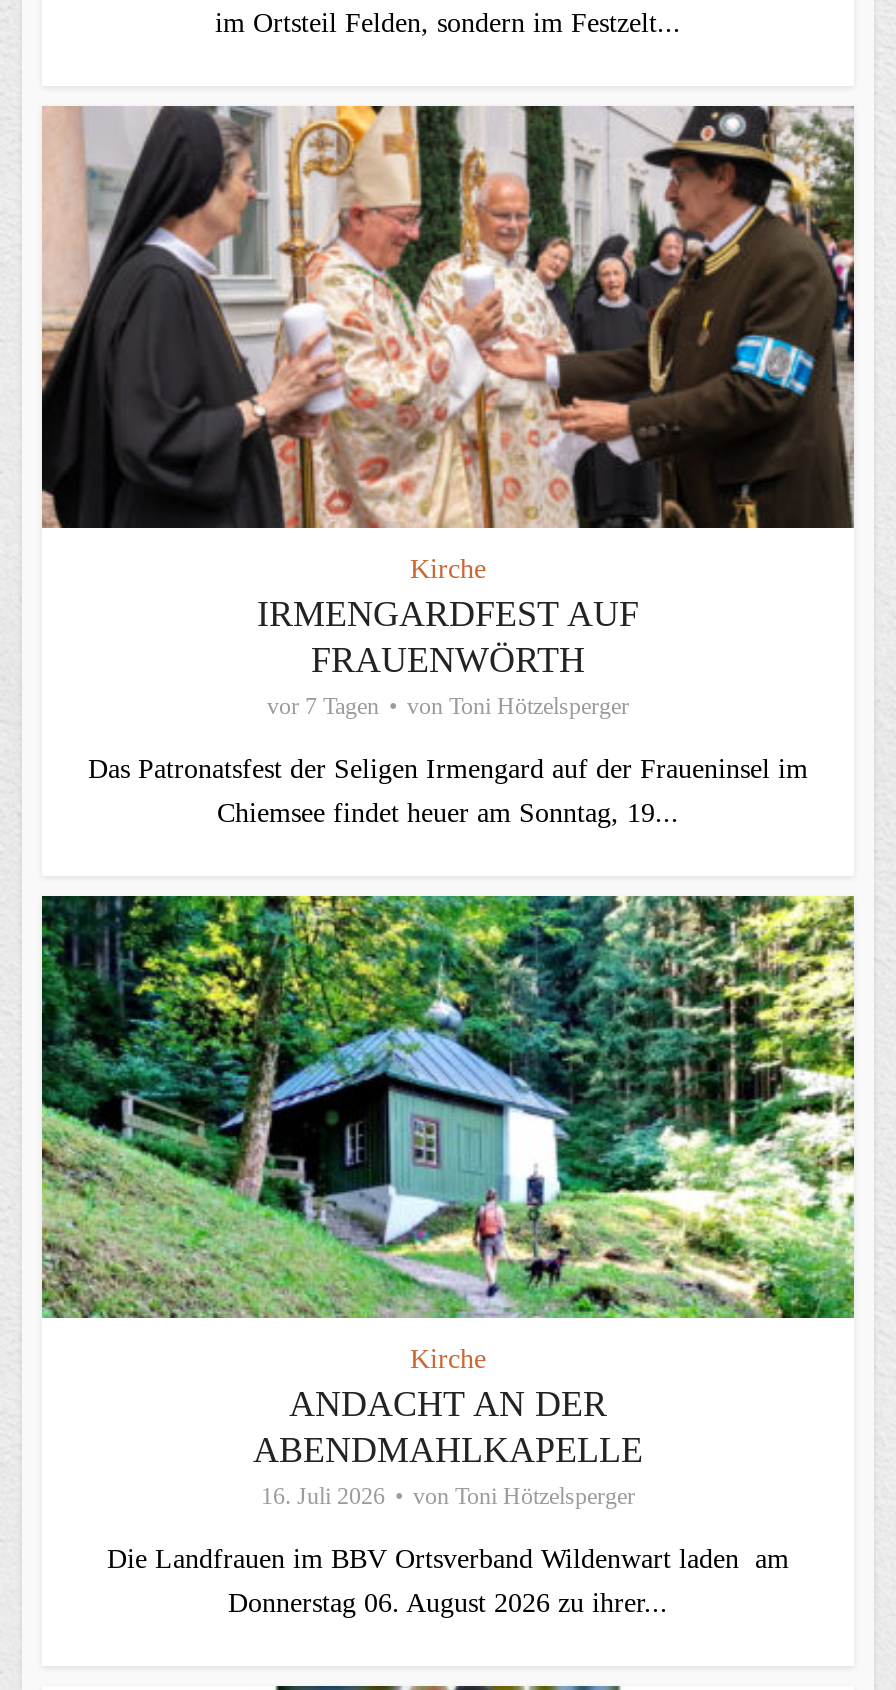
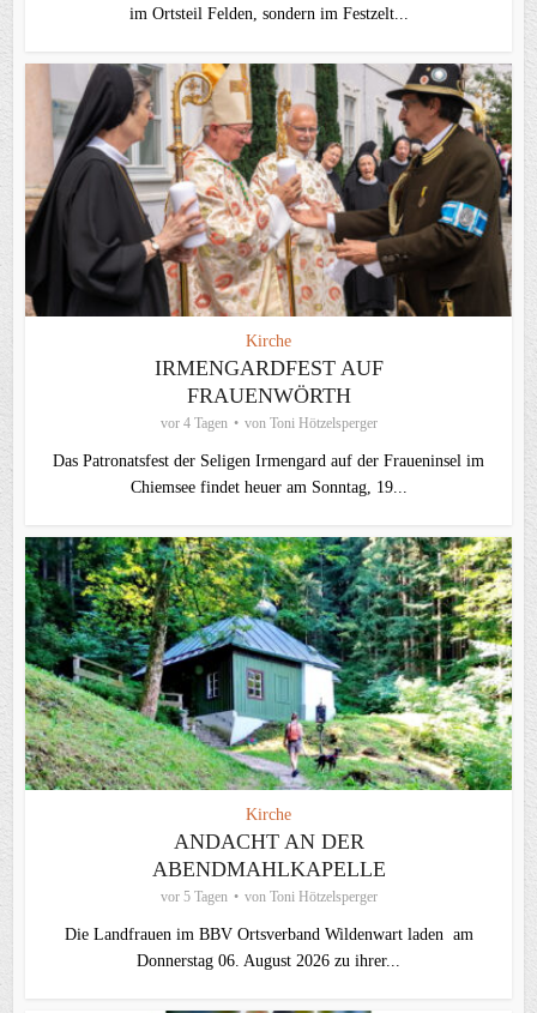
- vor 7 Tagen von Toni Hötzelsperger
+ vor 4 Tagen von Toni Hötzelsperger

- 16. Juli 2026 von Toni Hötzelsperger
+ vor 5 Tagen von Toni Hötzelsperger
